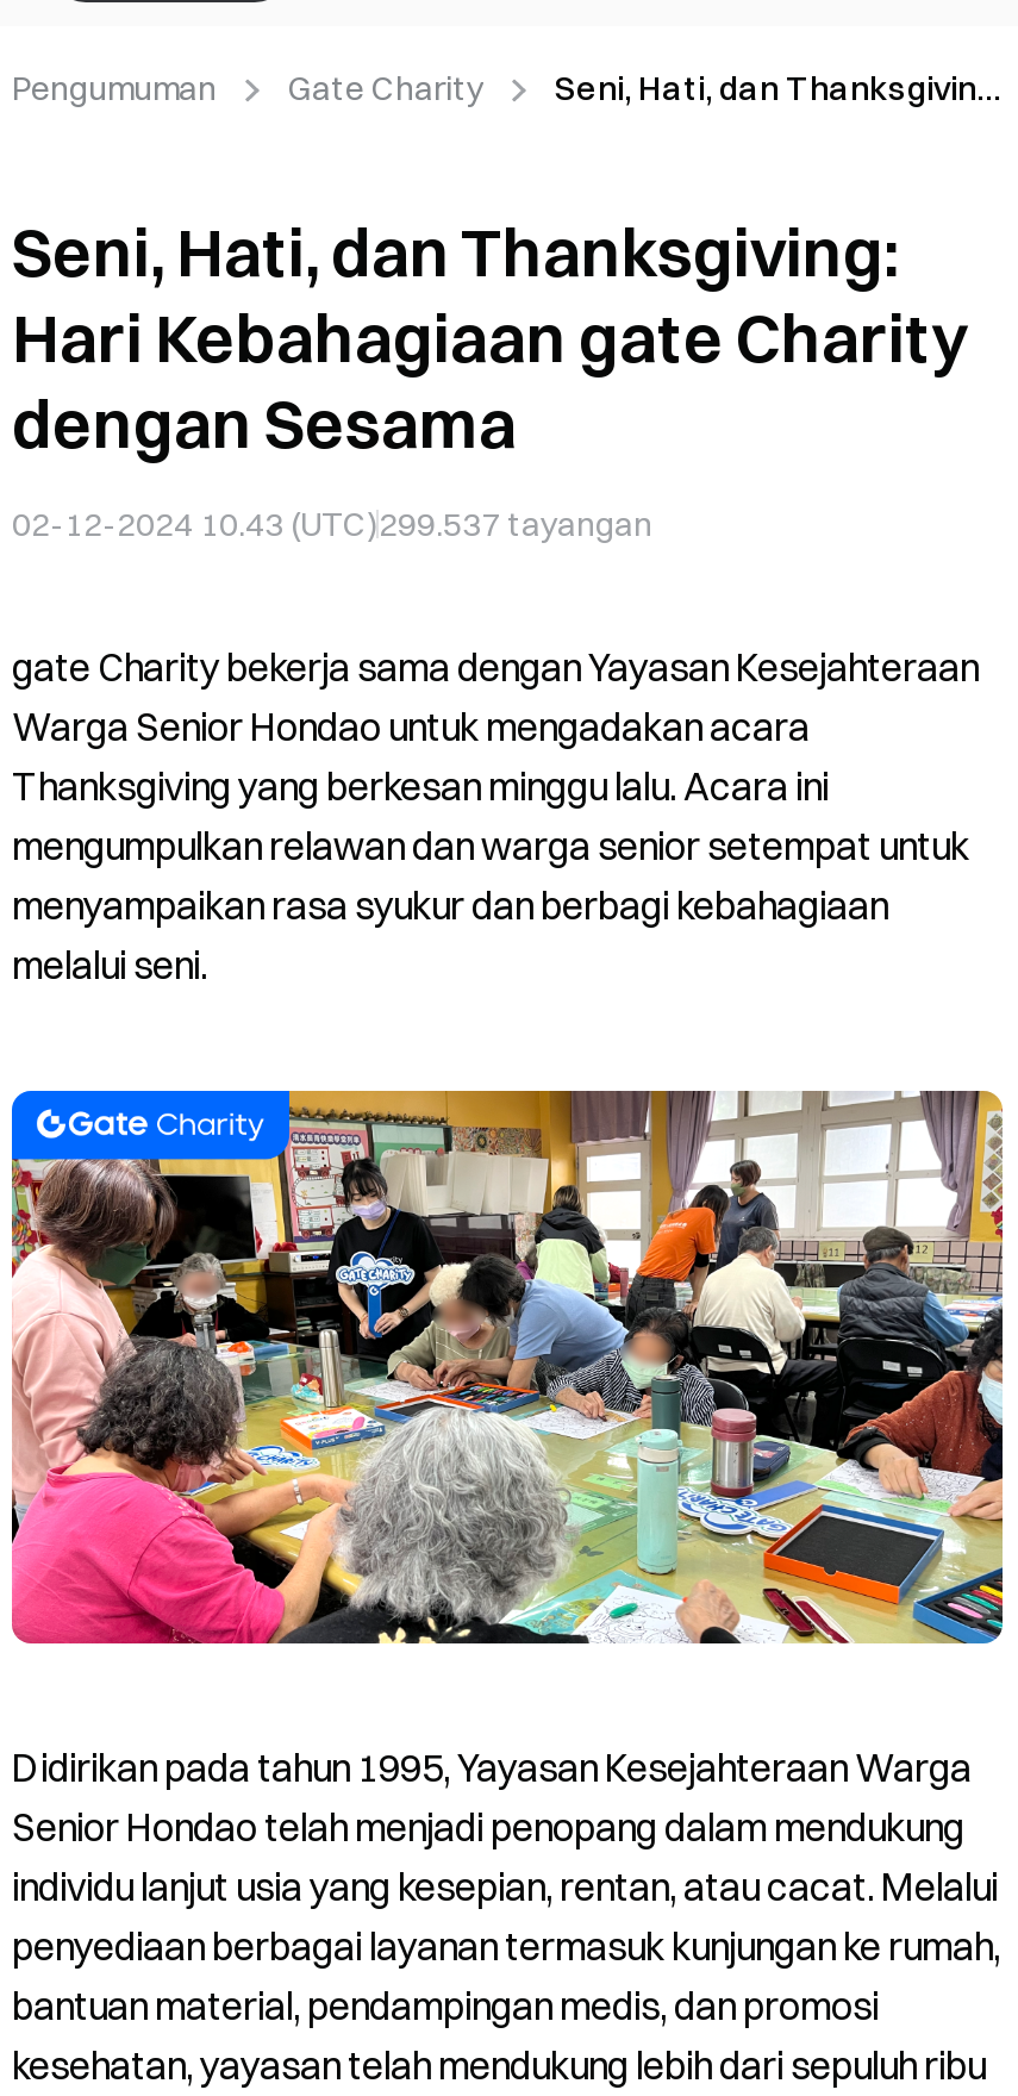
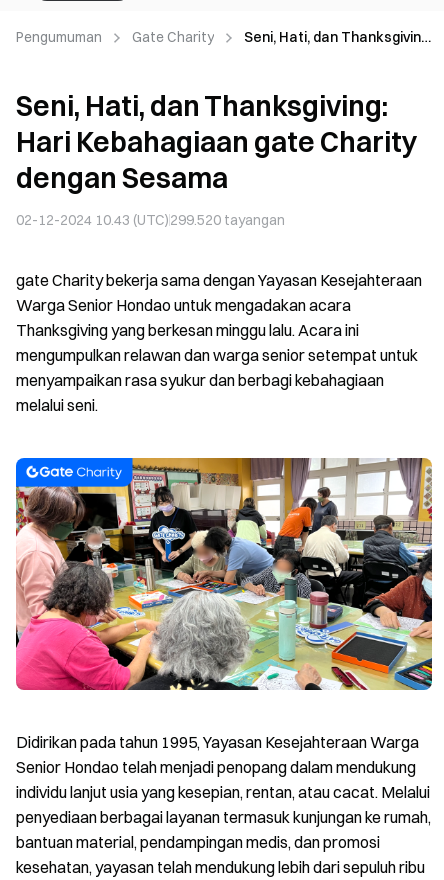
- 02-12-2024 10.43 (UTC)299.537 tayangan
+ 02-12-2024 10.43 (UTC)299.520 tayangan
